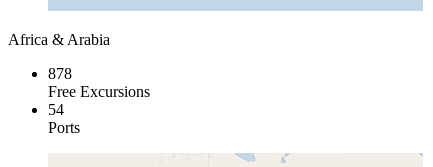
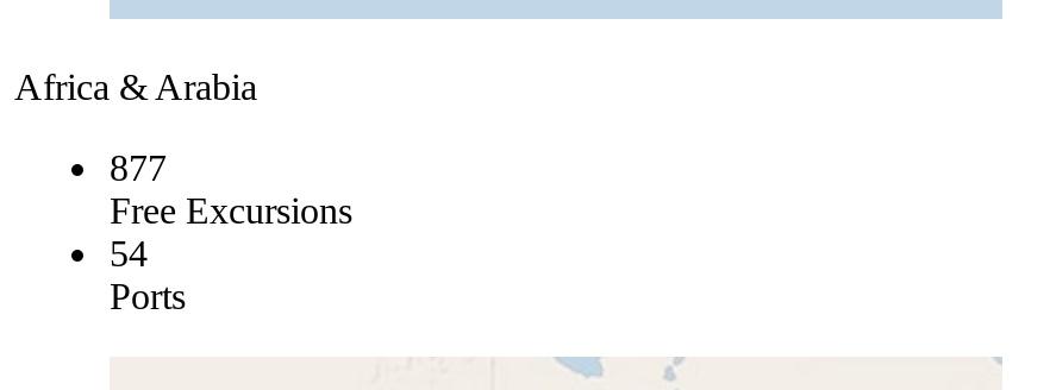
- 878
+ 877
